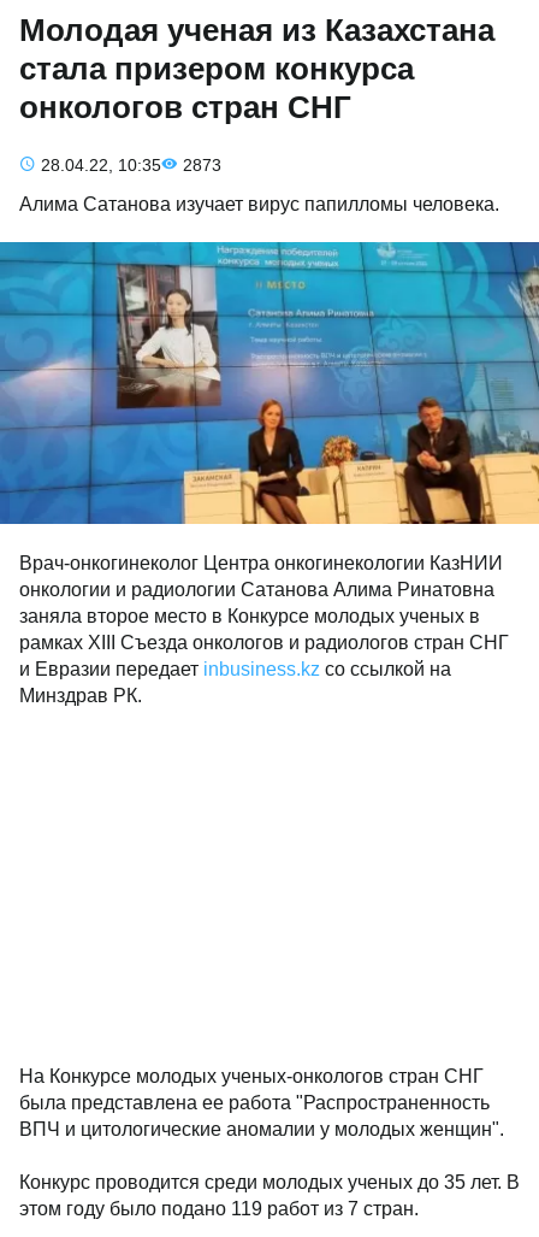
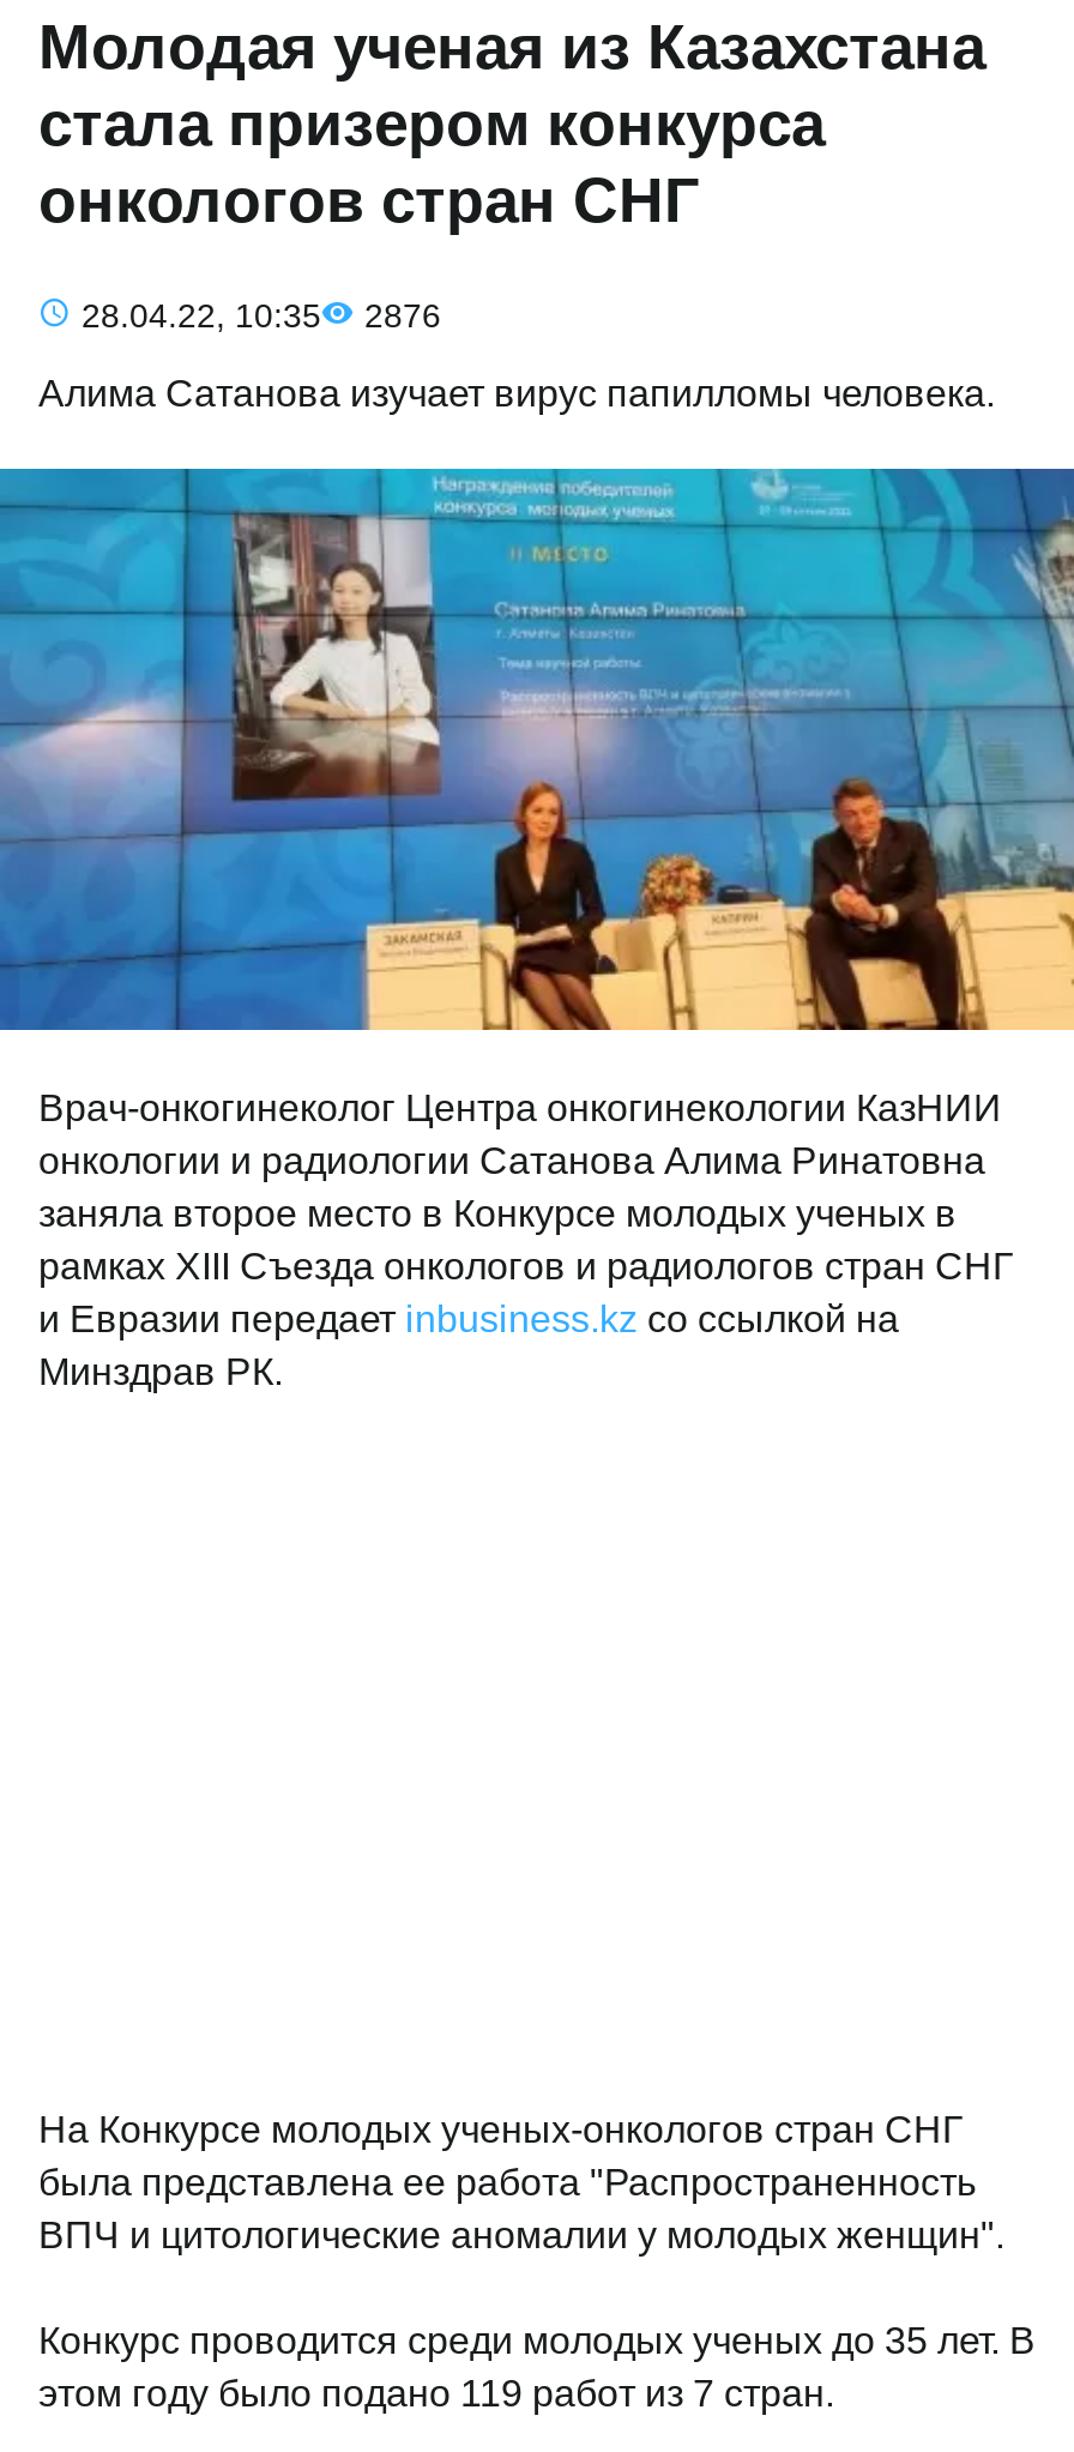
- 28.04.22, 10:35 2873
+ 28.04.22, 10:35 2876
